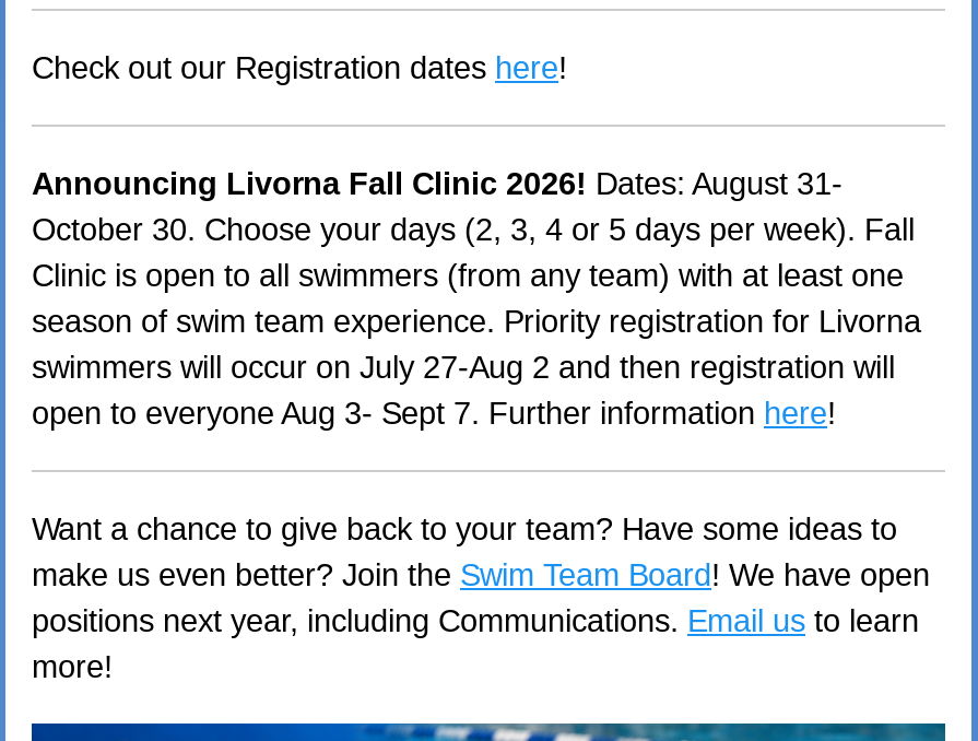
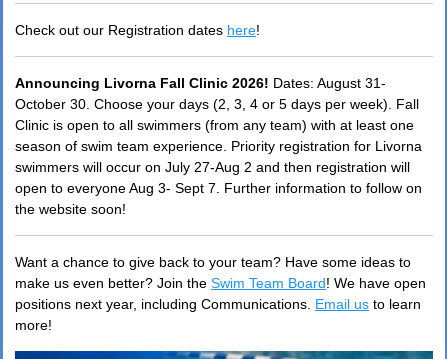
- open to everyone Aug 3- Sept 7. Further information here!
+ open to everyone Aug 3- Sept 7. Further information to follow on
+ the website soon!
